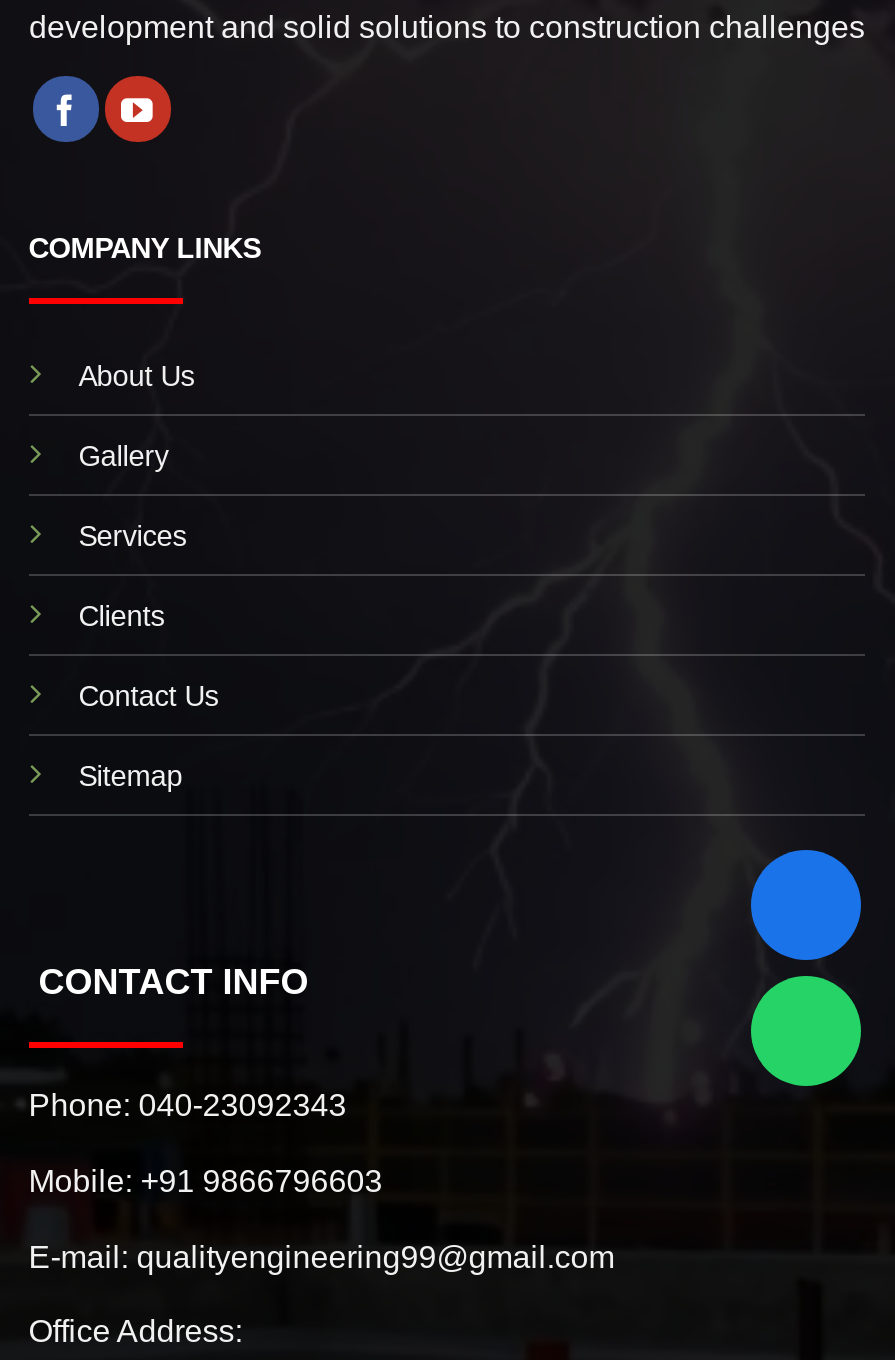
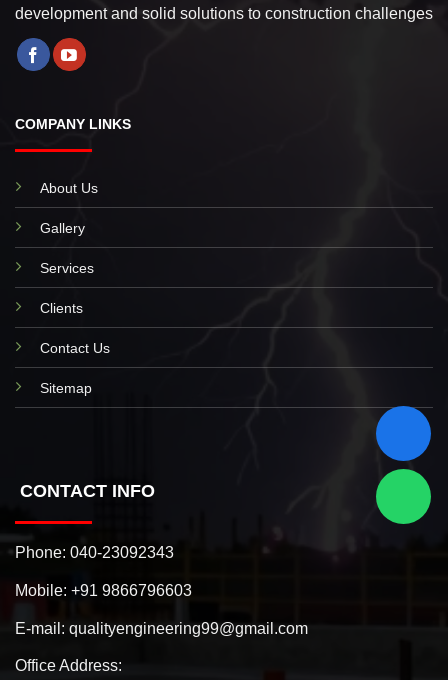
- [image]
+ [image]
